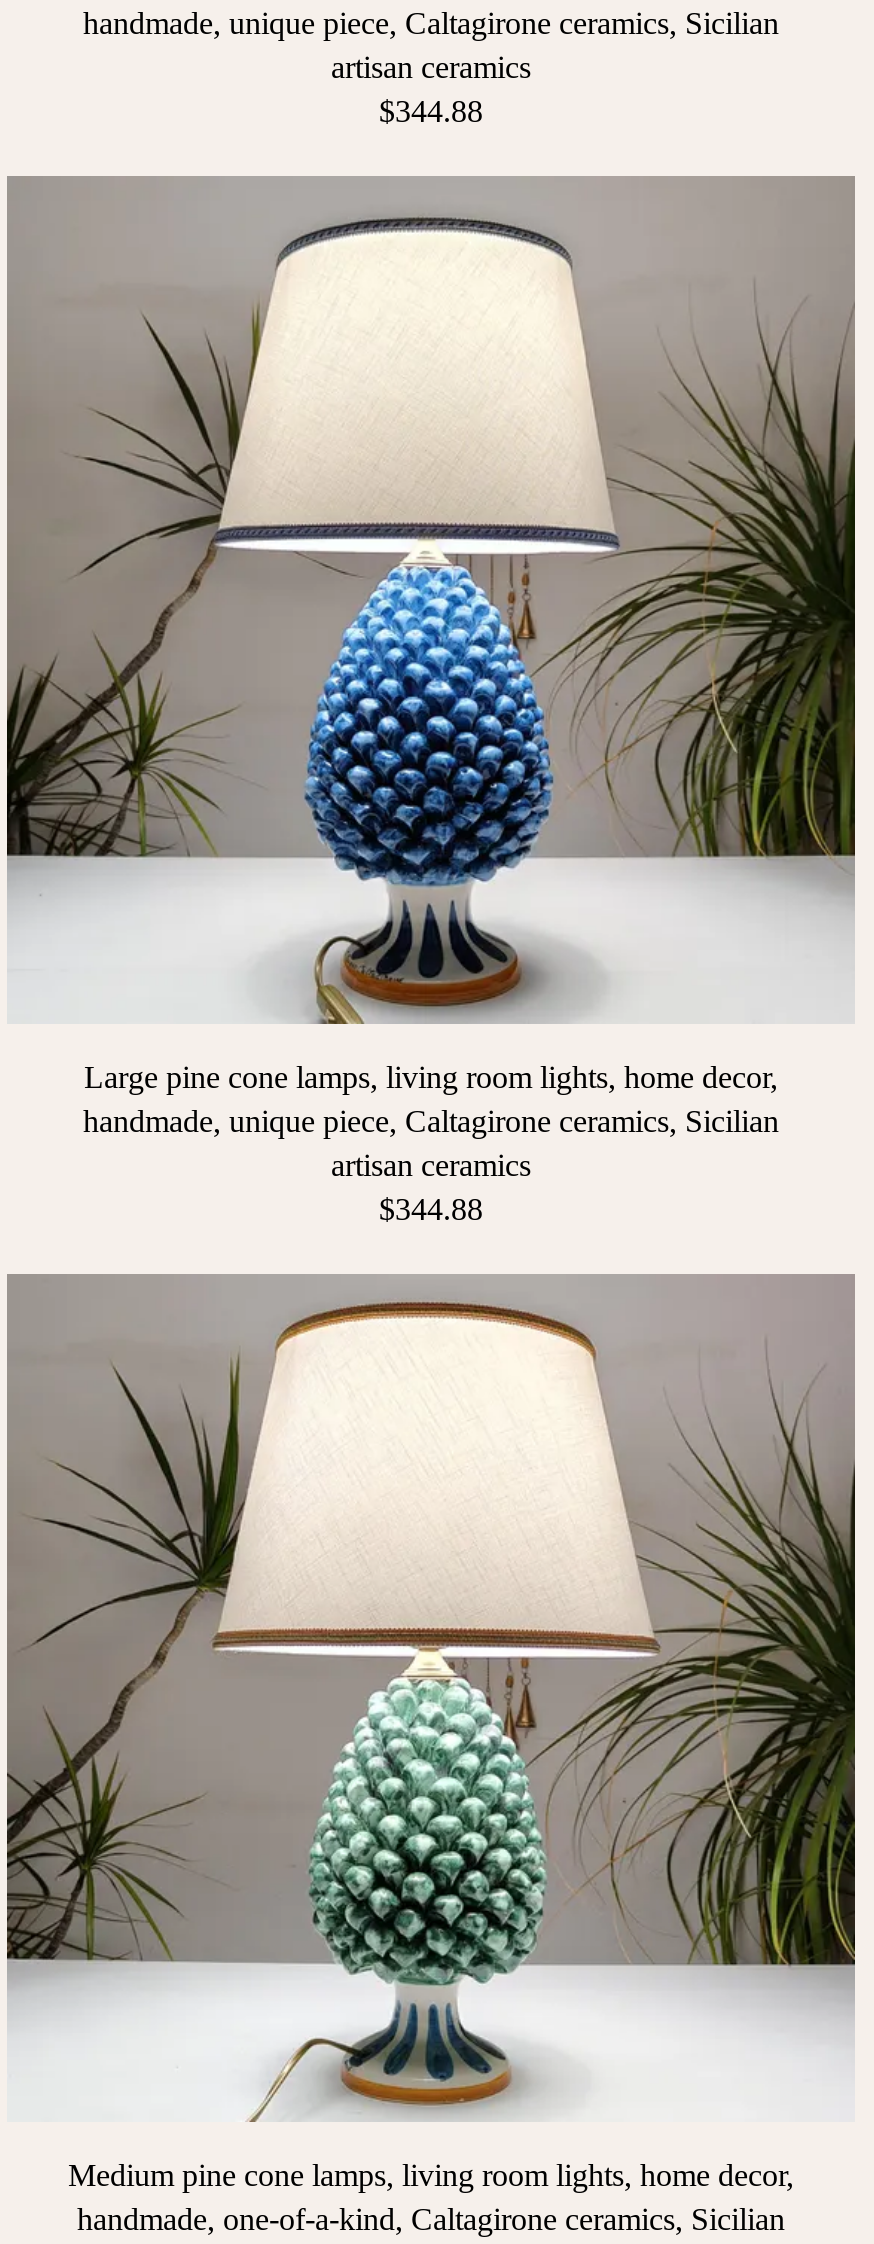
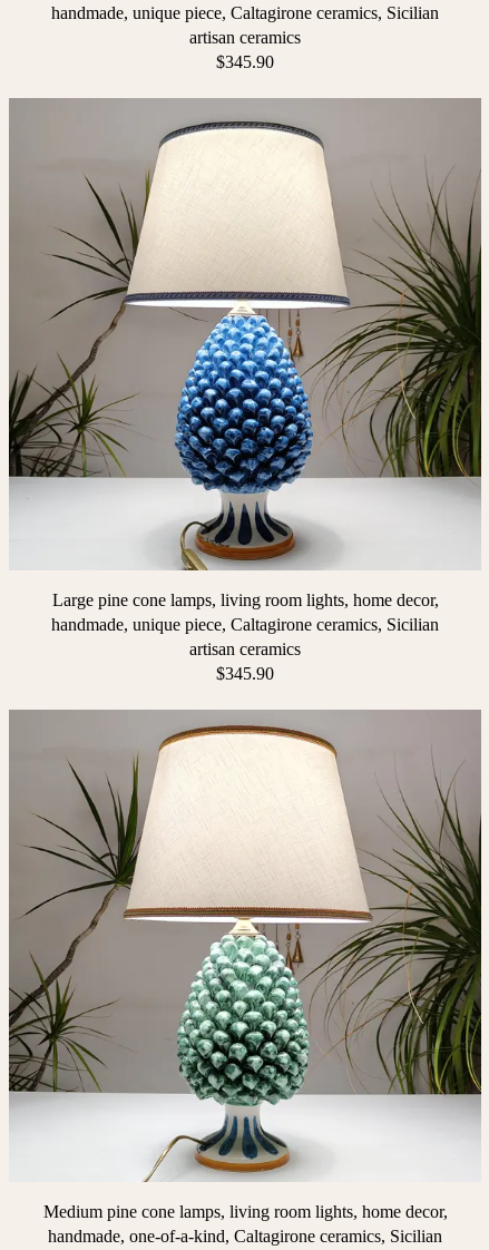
- $344.88
+ $345.90

- $344.88
+ $345.90
